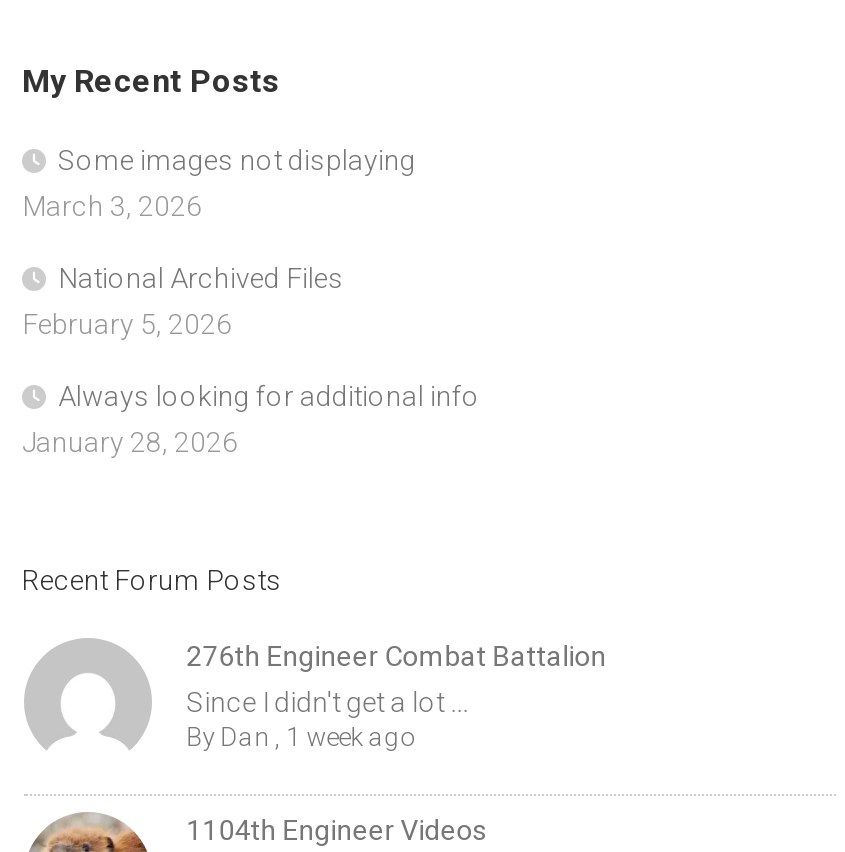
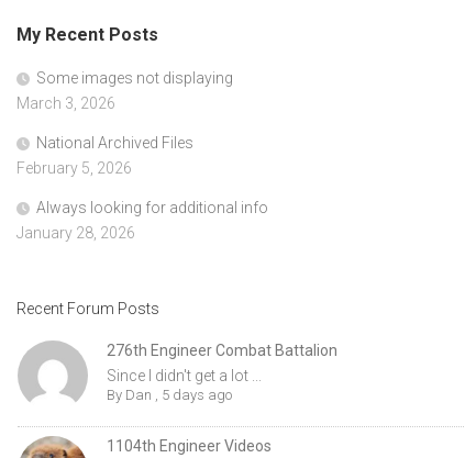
- By Dan, 1 week ago
+ By Dan, 5 days ago
